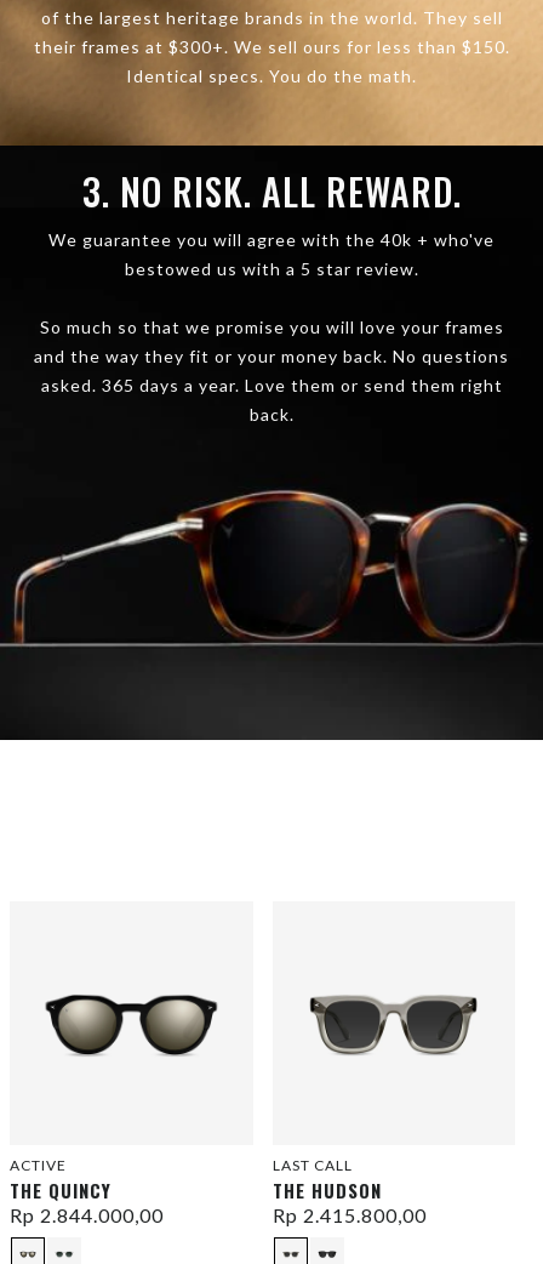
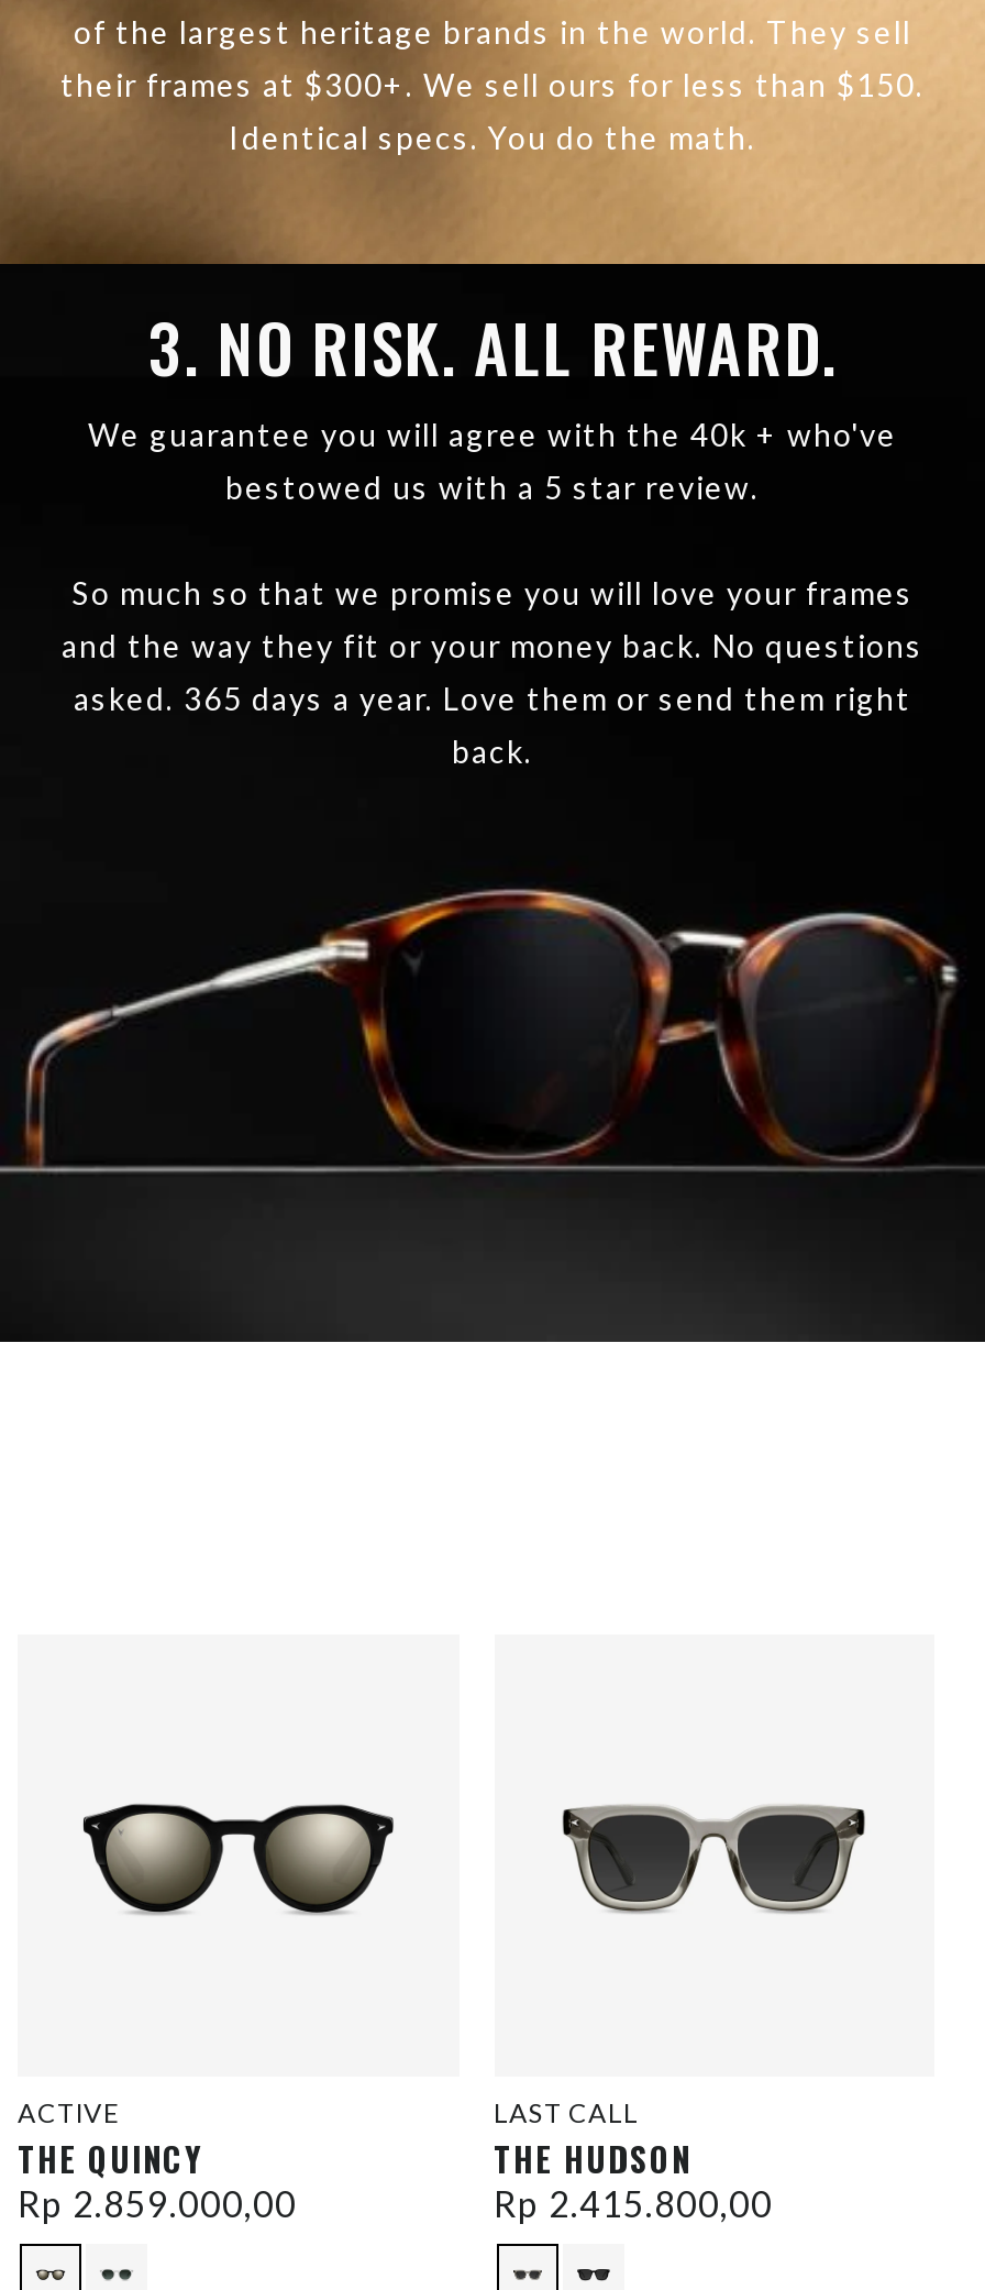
- Rp 2.844.000,00
+ Rp 2.859.000,00
